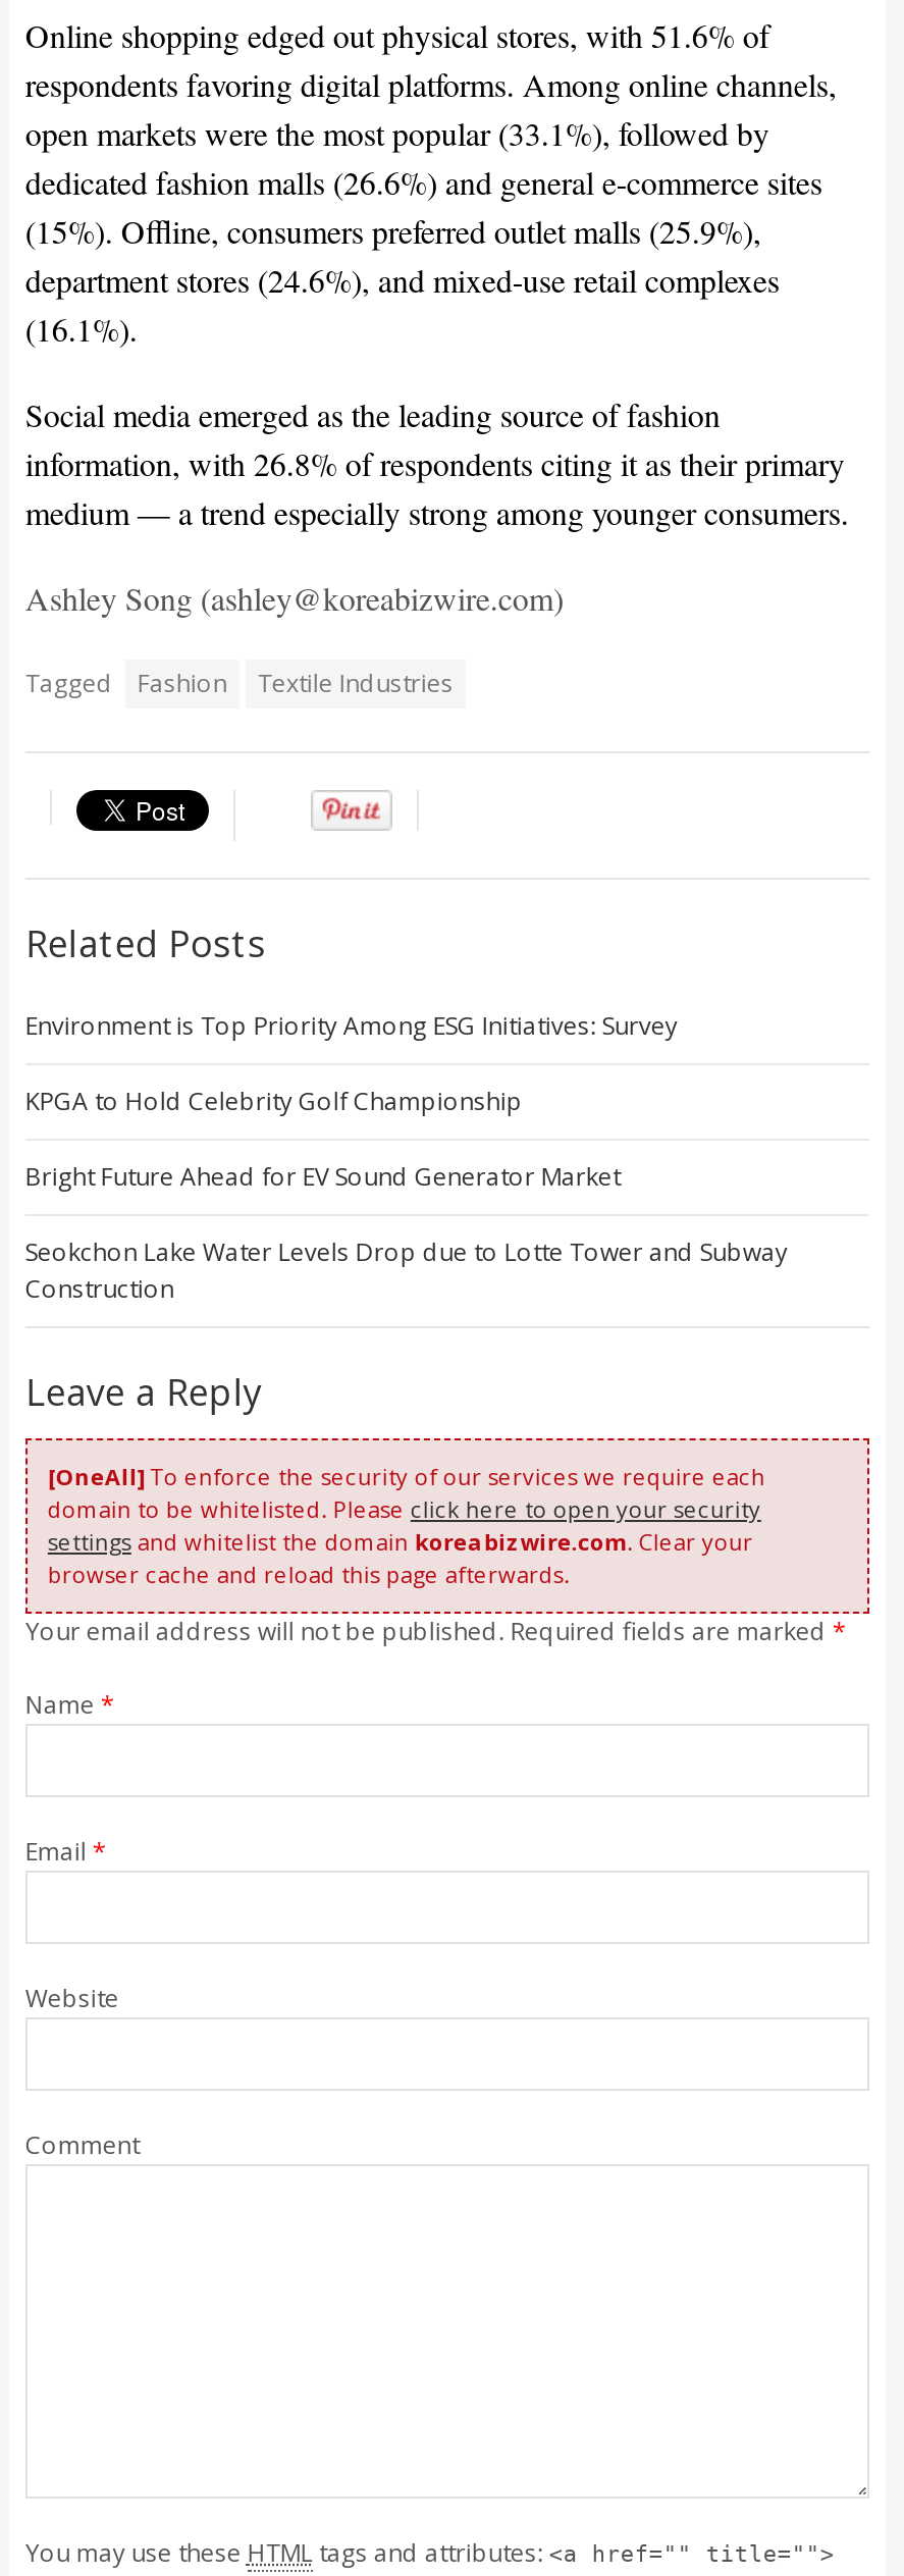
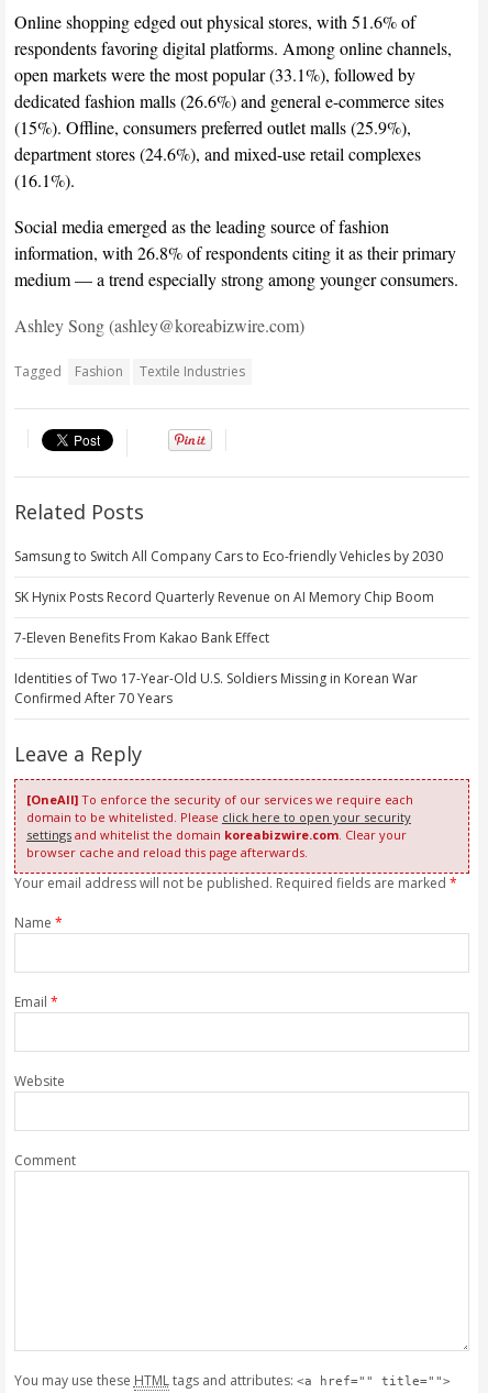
- Environment is Top Priority Among ESG Initiatives: Survey
+ Samsung to Switch All Company Cars to Eco-friendly Vehicles by 2030

- KPGA to Hold Celebrity Golf Championship
+ SK Hynix Posts Record Quarterly Revenue on AI Memory Chip Boom

- Bright Future Ahead for EV Sound Generator Market
+ 7-Eleven Benefits From Kakao Bank Effect

- Seokchon Lake Water Levels Drop due to Lotte Tower and Subway
- Construction
+ Identities of Two 17-Year-Old U.S. Soldiers Missing in Korean War
+ Confirmed After 70 Years
